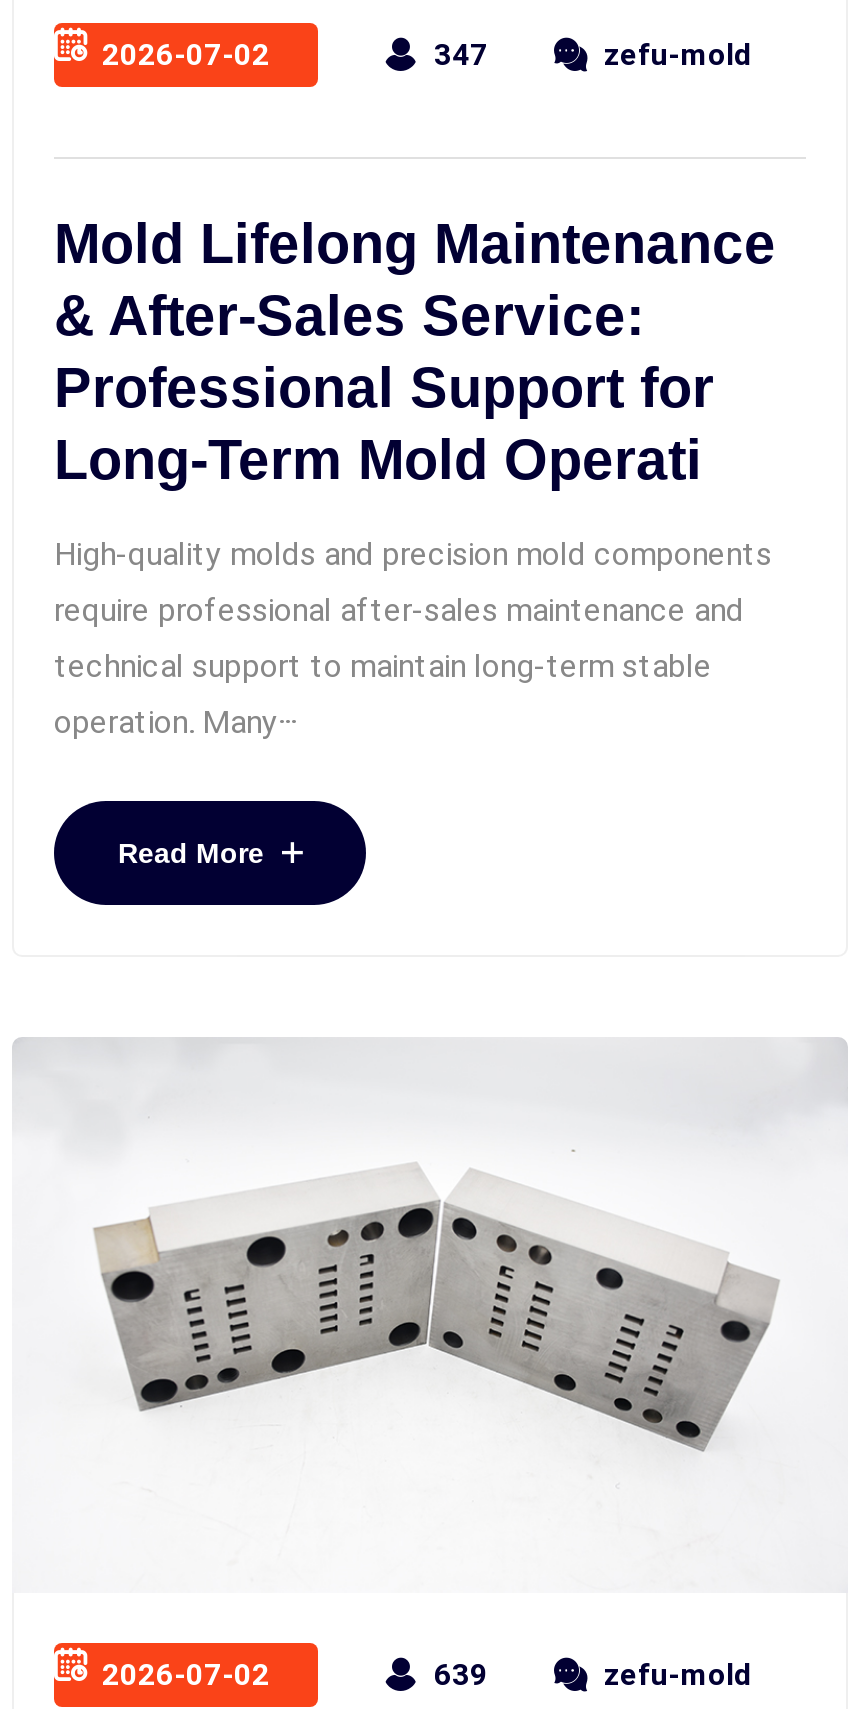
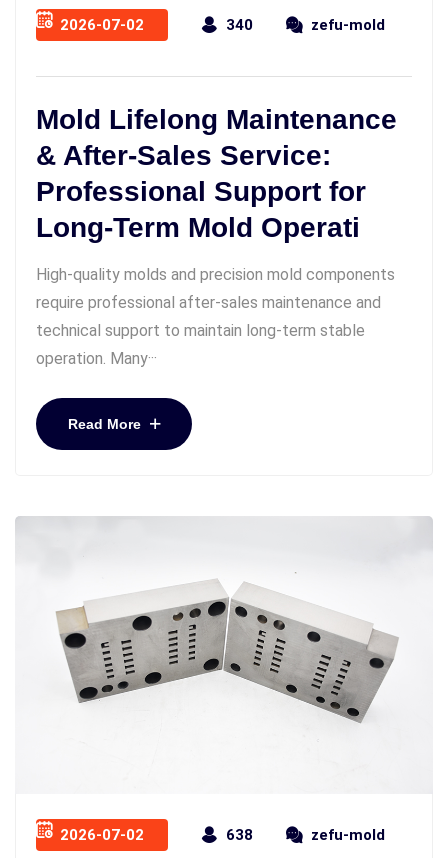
- 347
+ 340

- 639
+ 638
